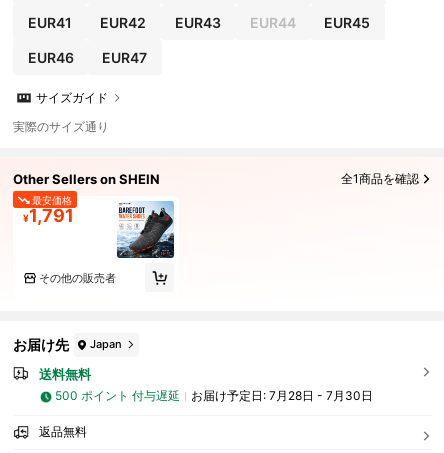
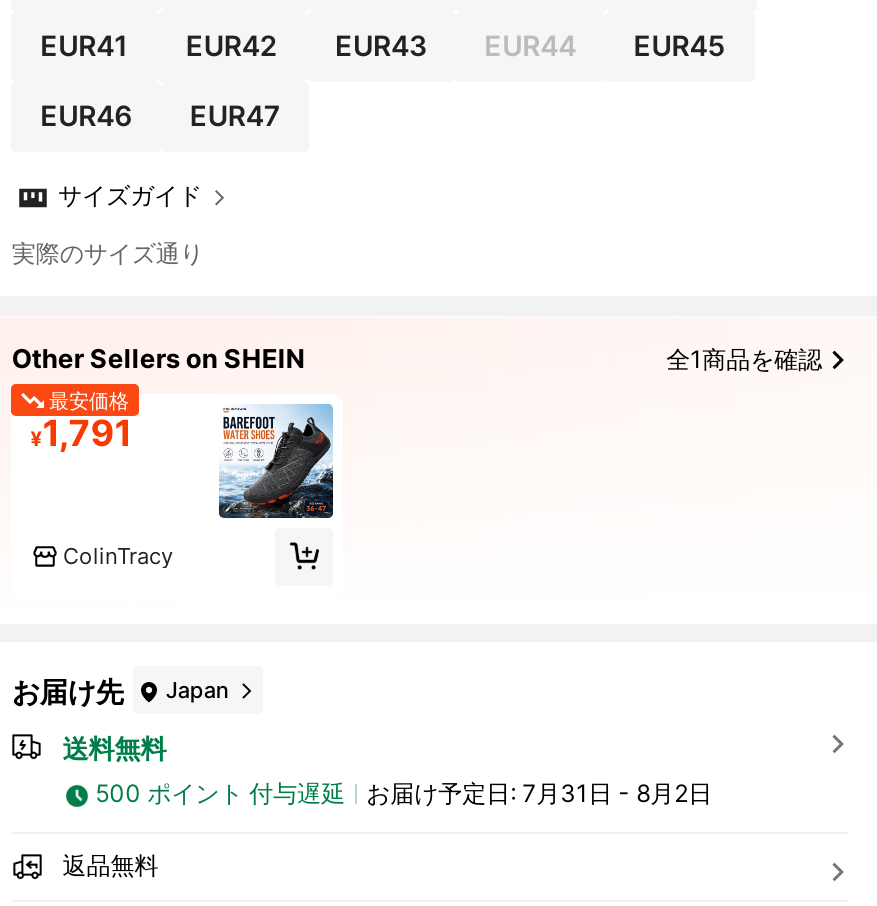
- その他の販売者
+ ColinTracy

- お届け予定日: 7月28日 - 7月30日
+ お届け予定日: 7月31日 - 8月2日
